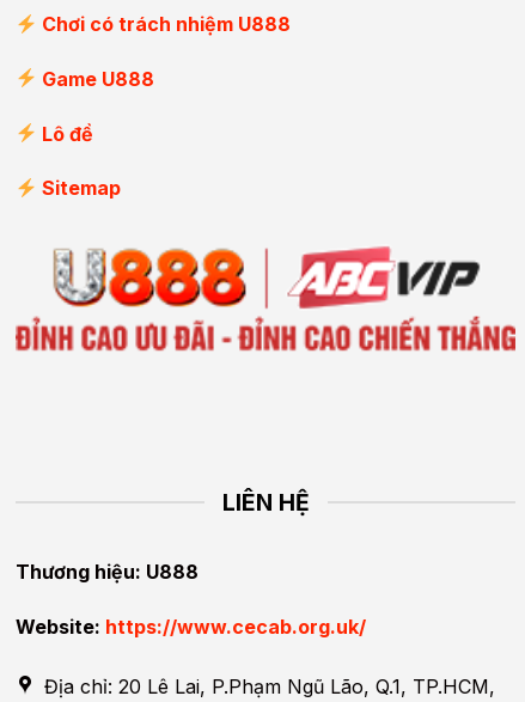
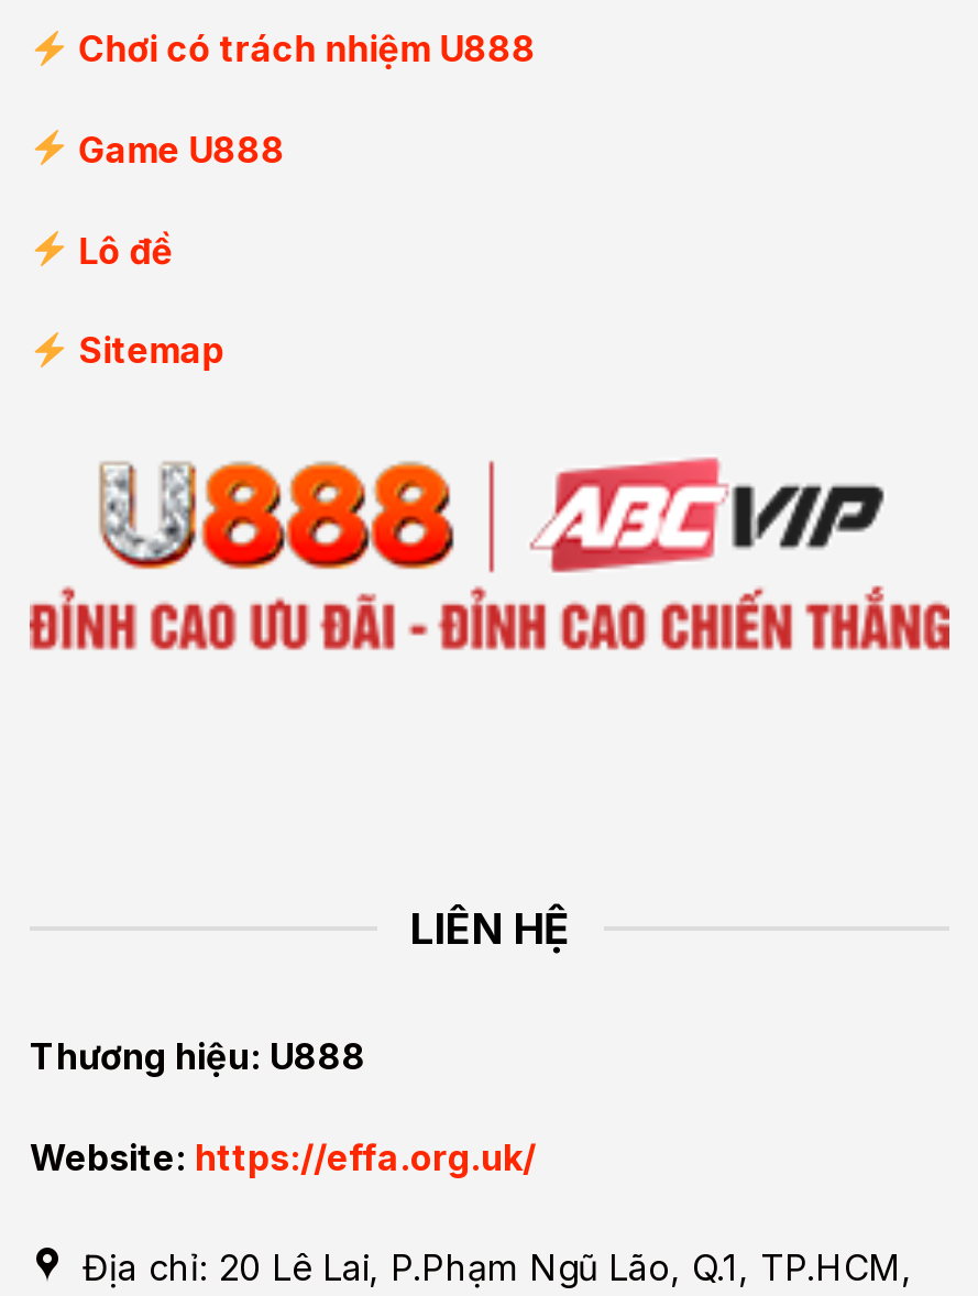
- Website: https://www.cecab.org.uk/
+ Website: https://effa.org.uk/
